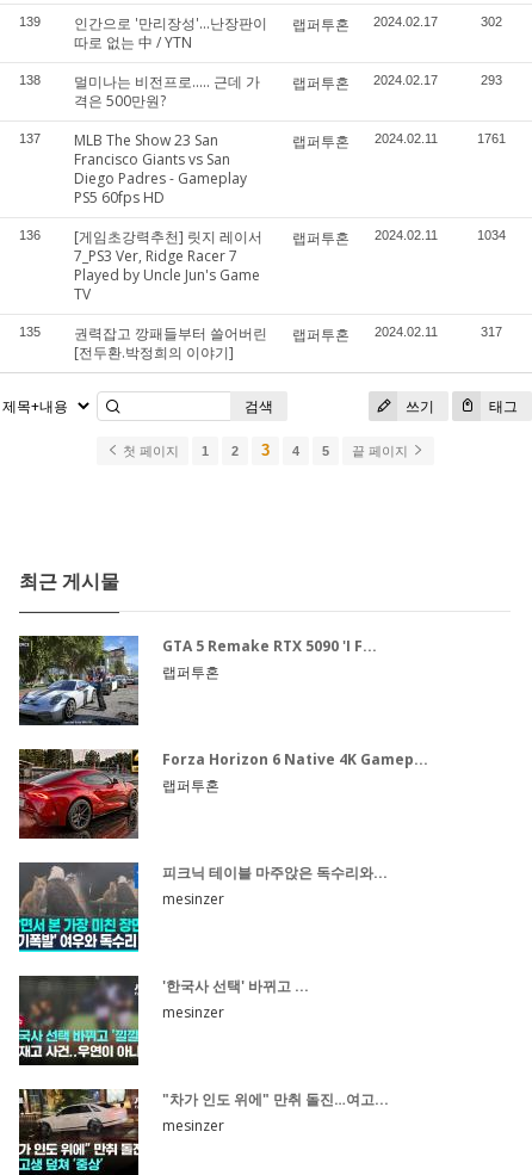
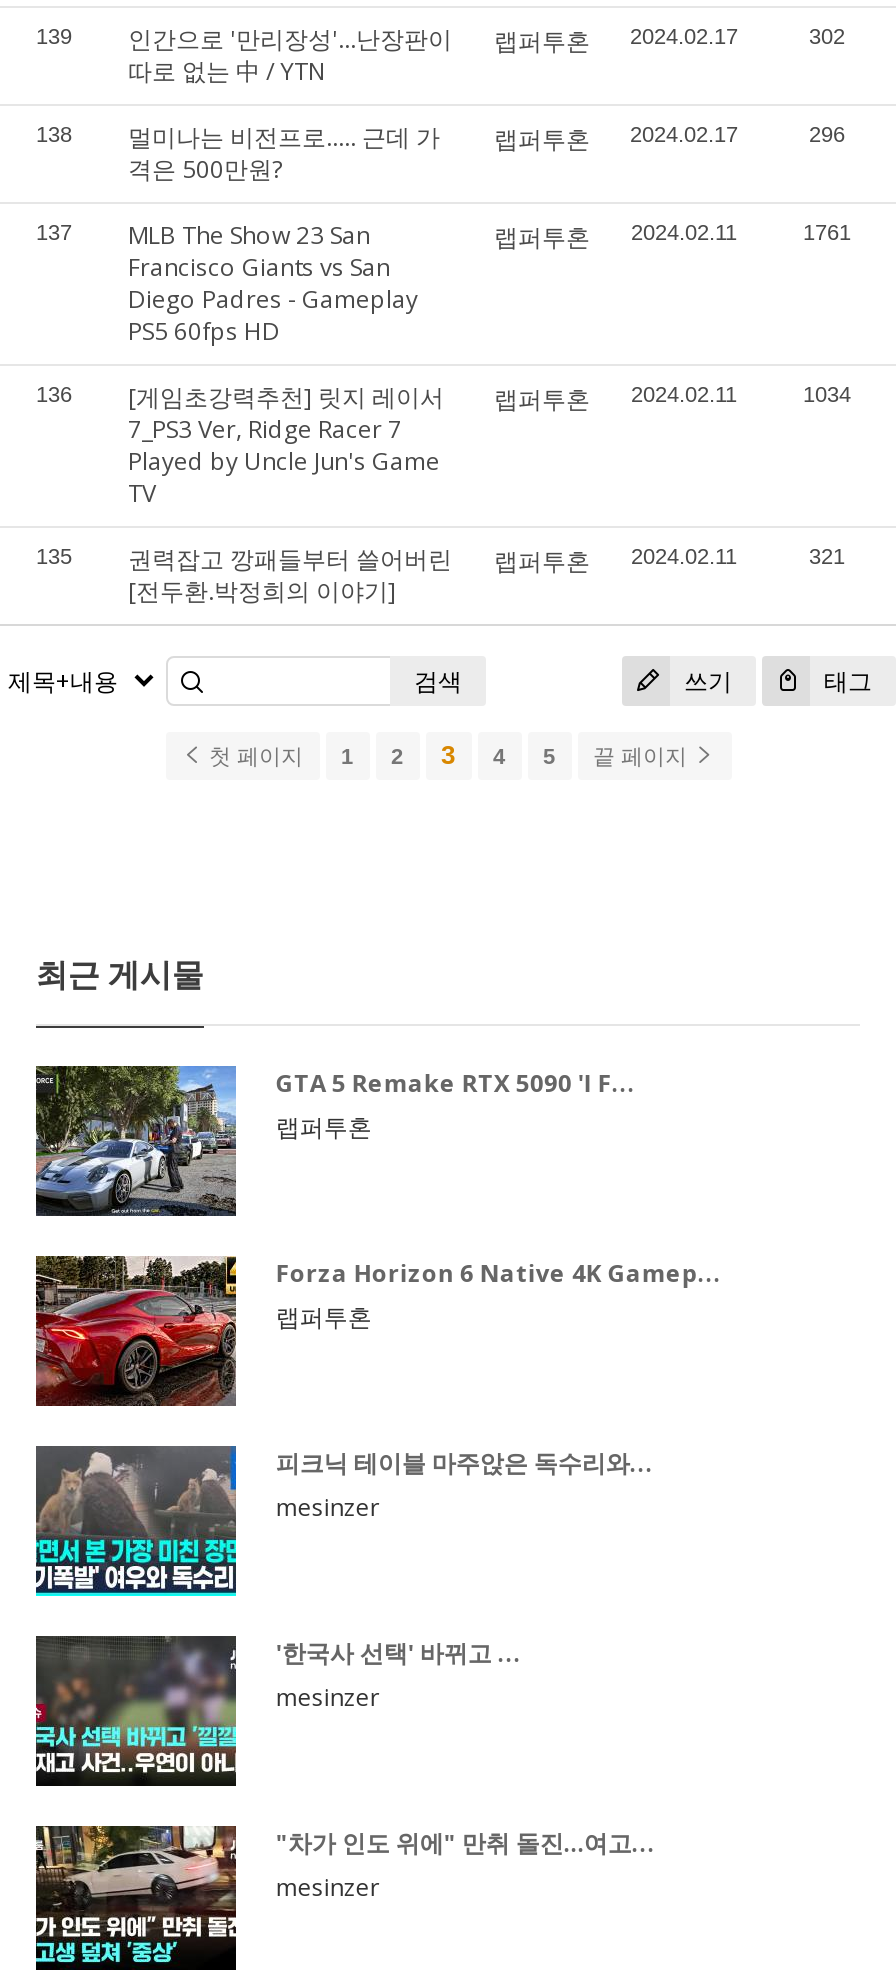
- 293
+ 296

- 317
+ 321
